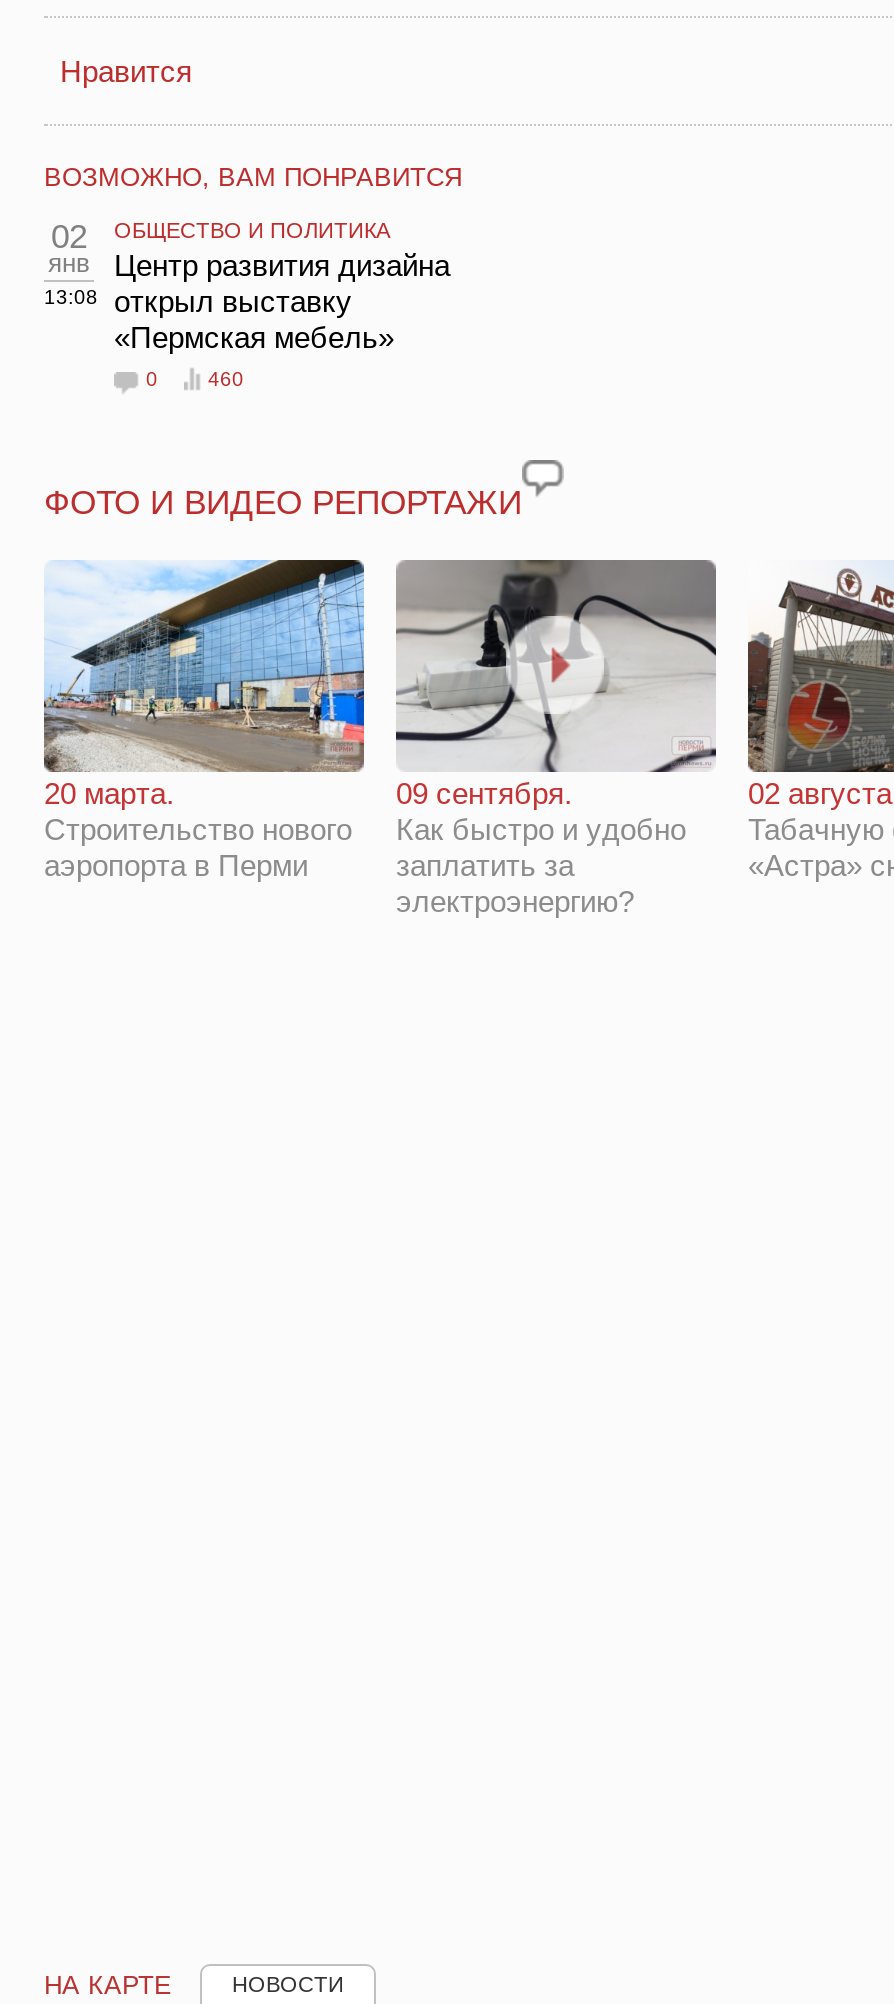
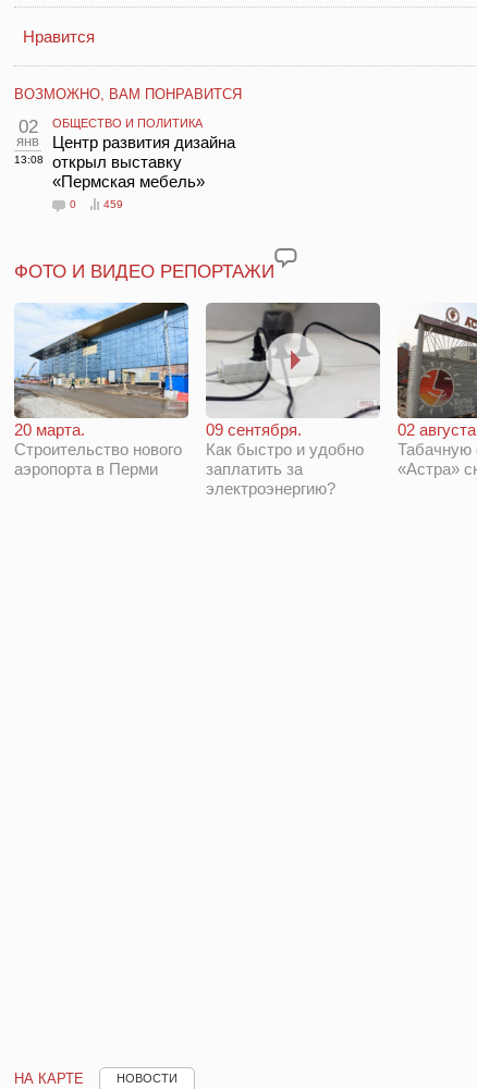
- 460
+ 459
